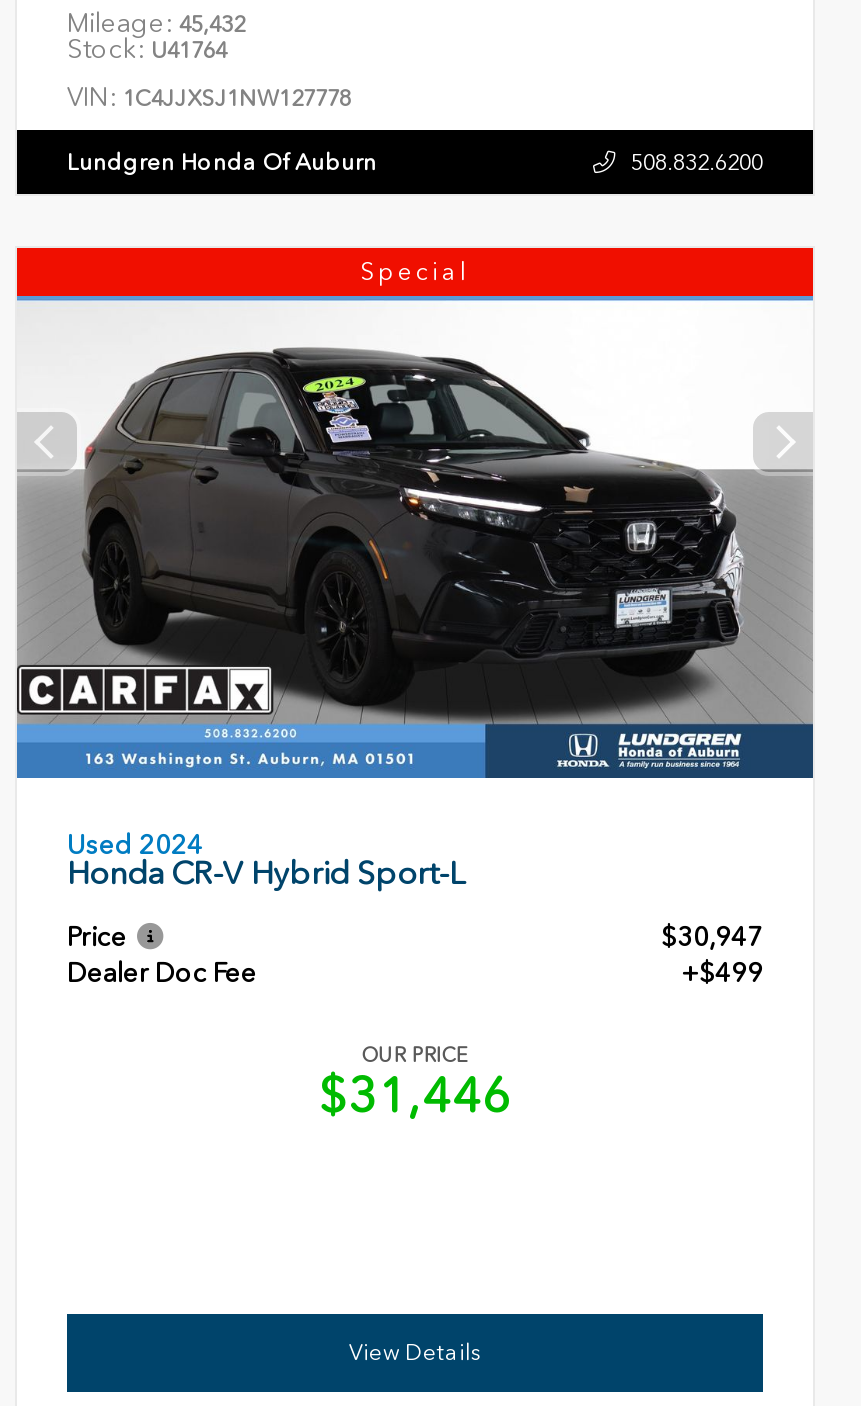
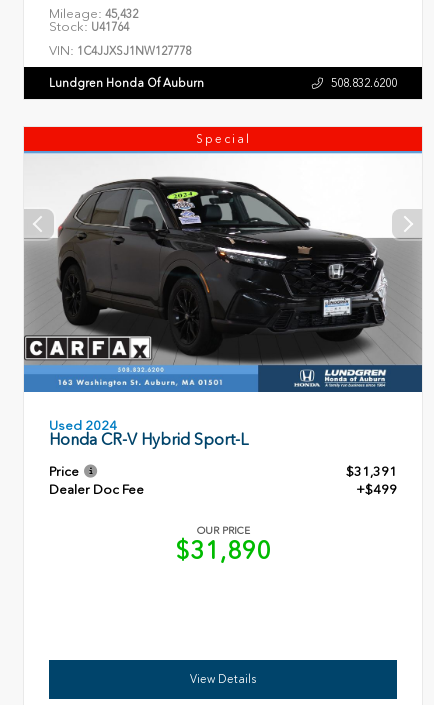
- $30,947
+ $31,391

- $31,446
+ $31,890
